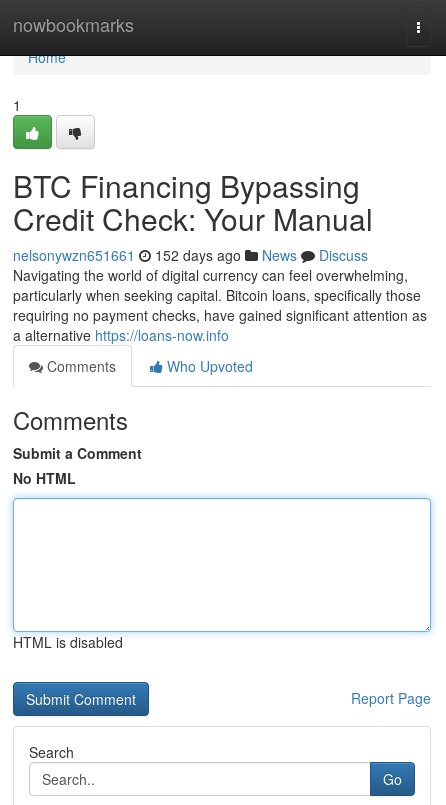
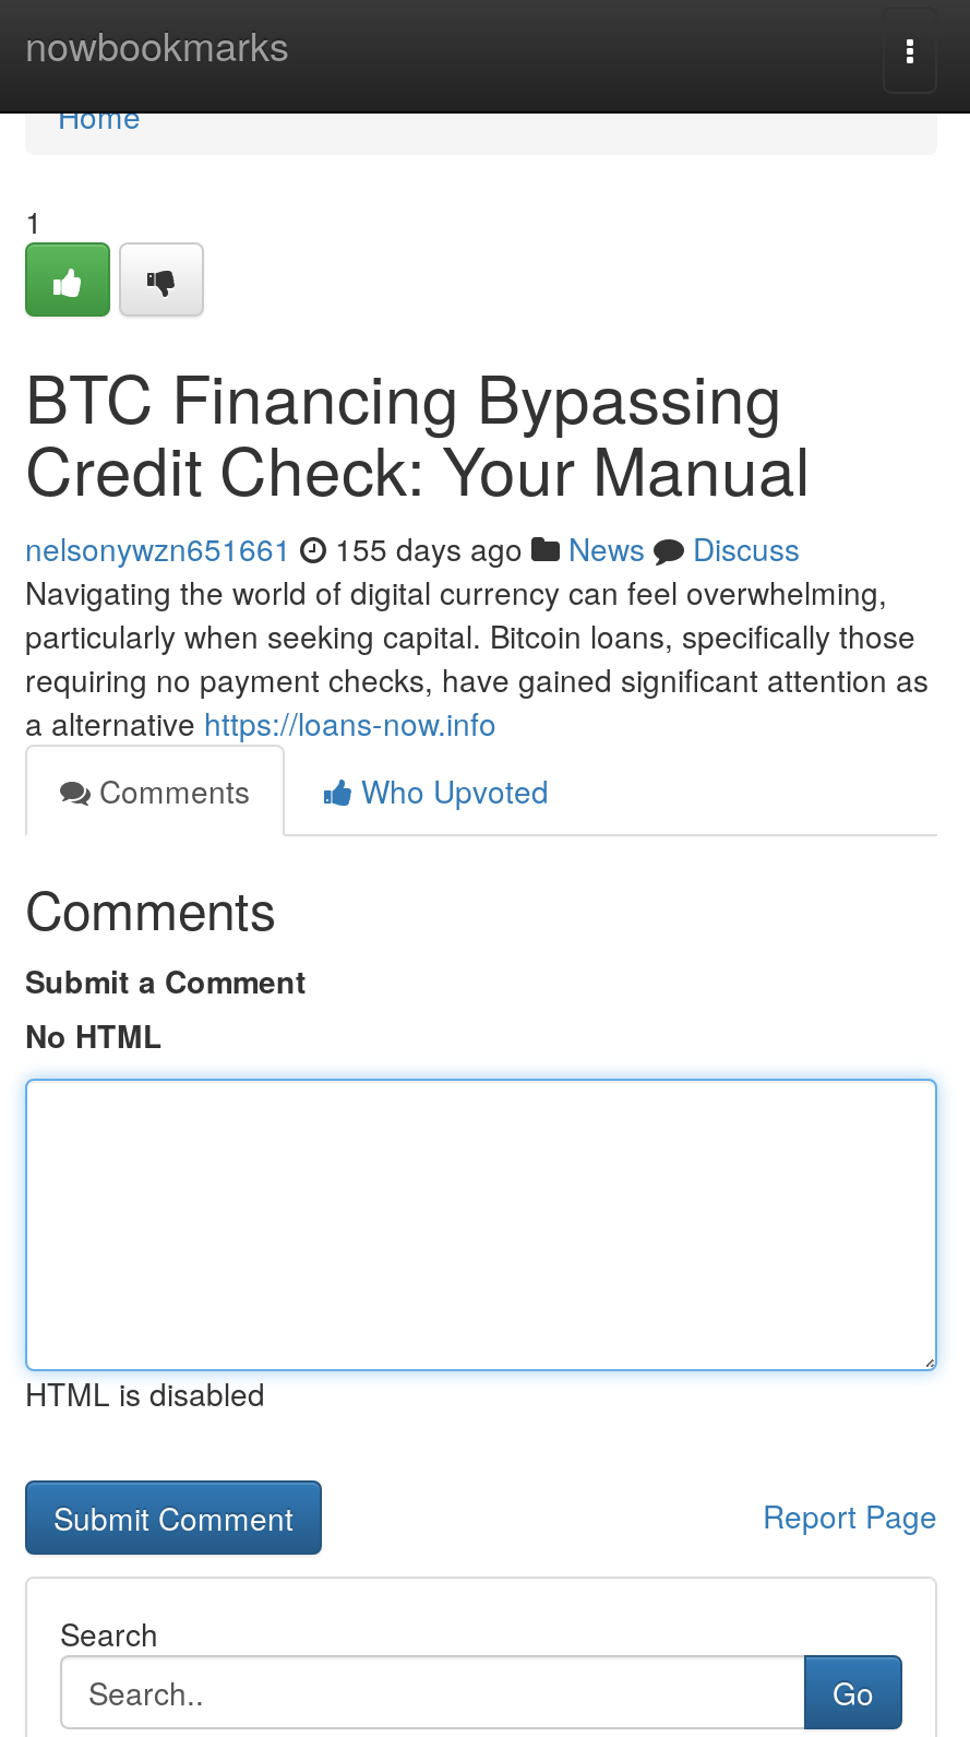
- nelsonywzn651661 152 days ago News Discuss
+ nelsonywzn651661 155 days ago News Discuss
